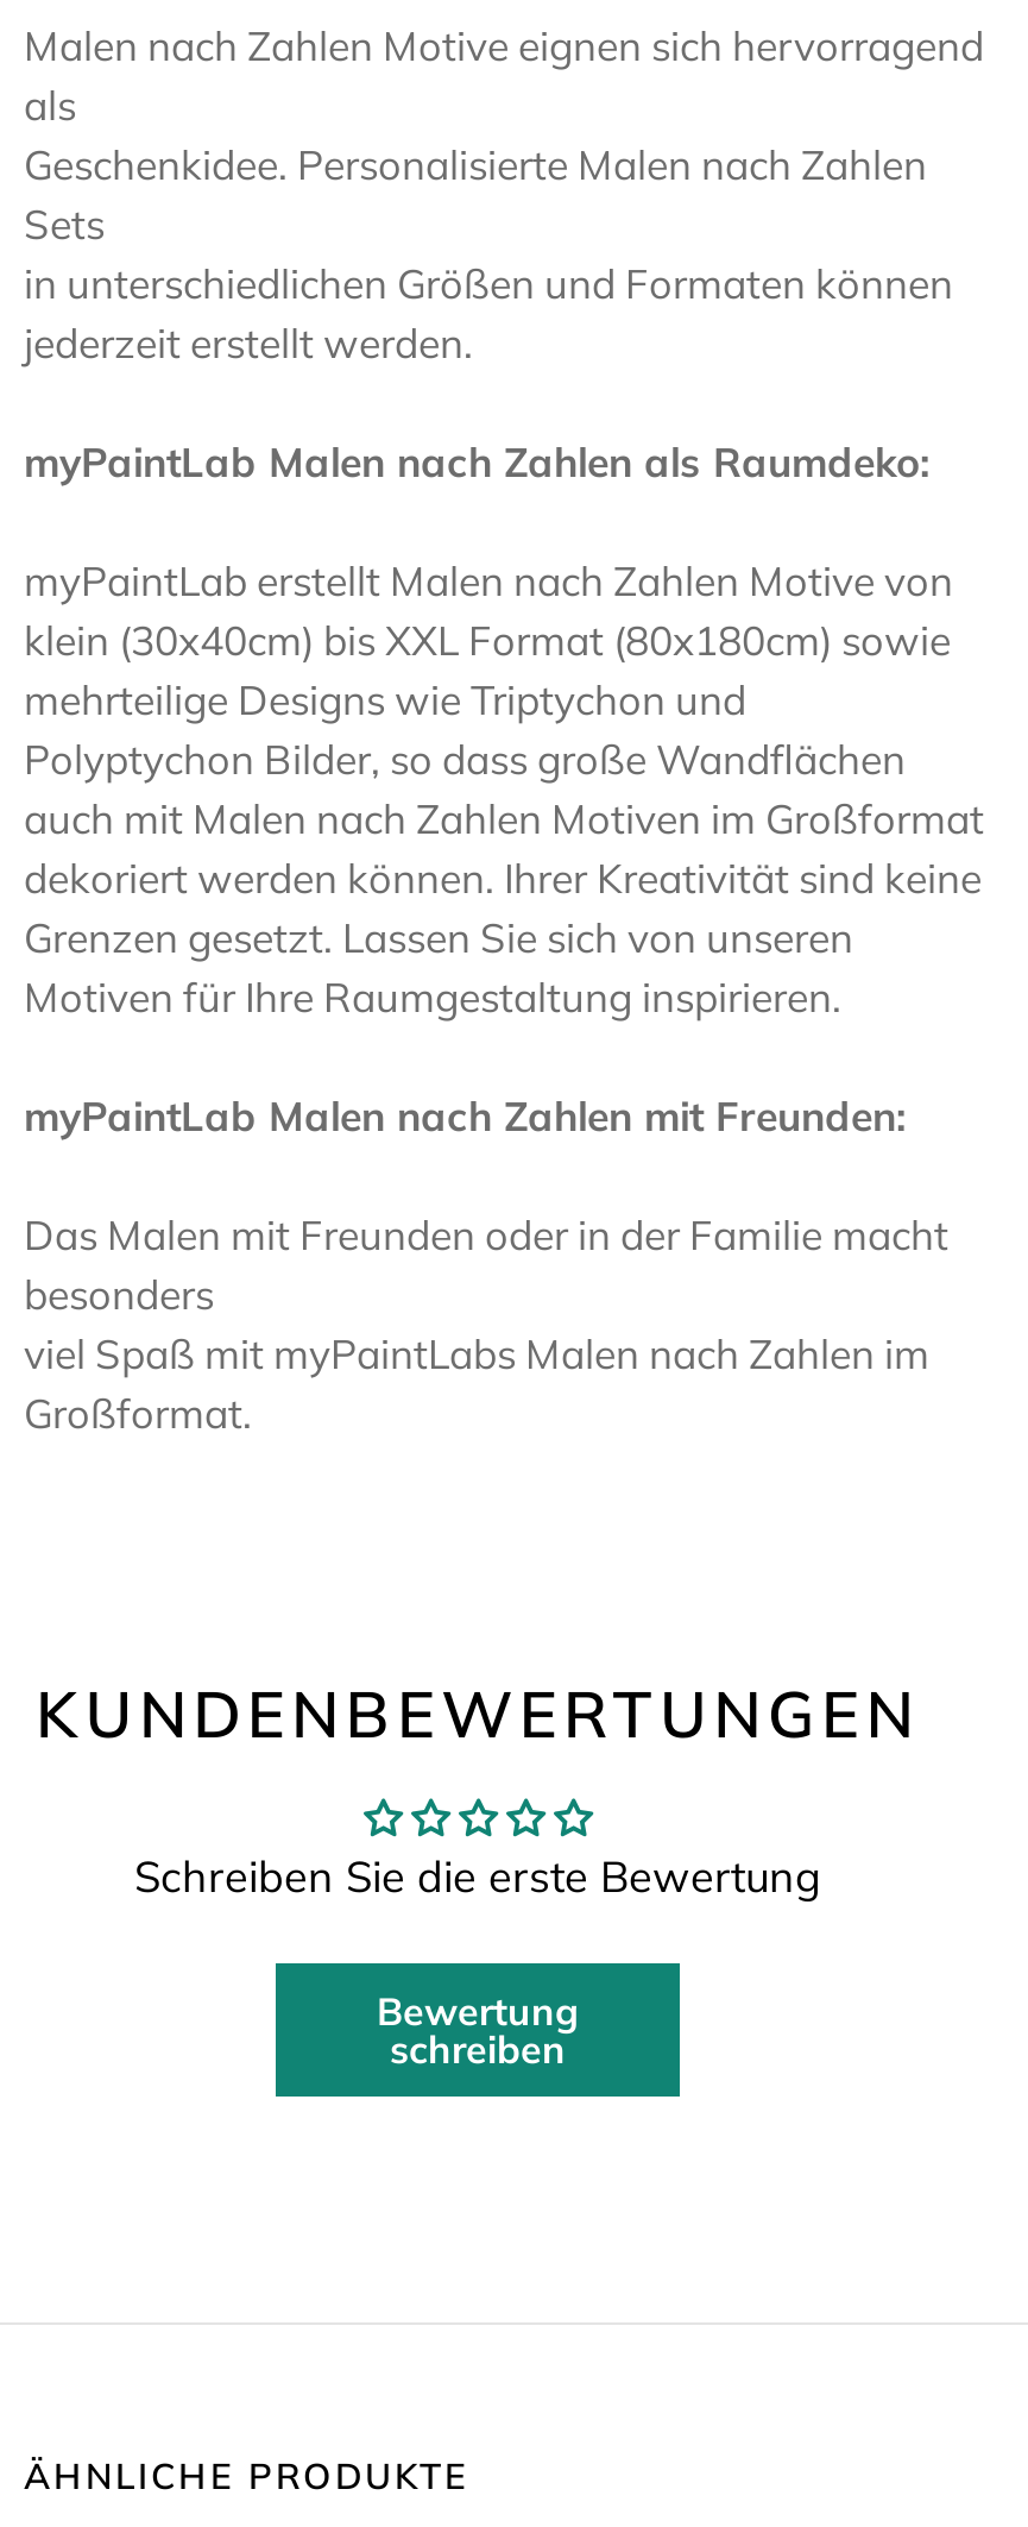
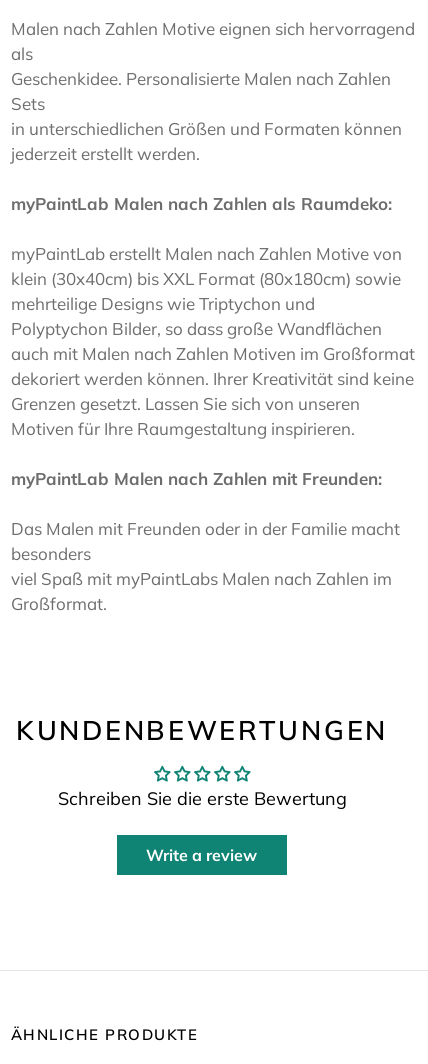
- Bewertung
- schreiben
+ Write a review
